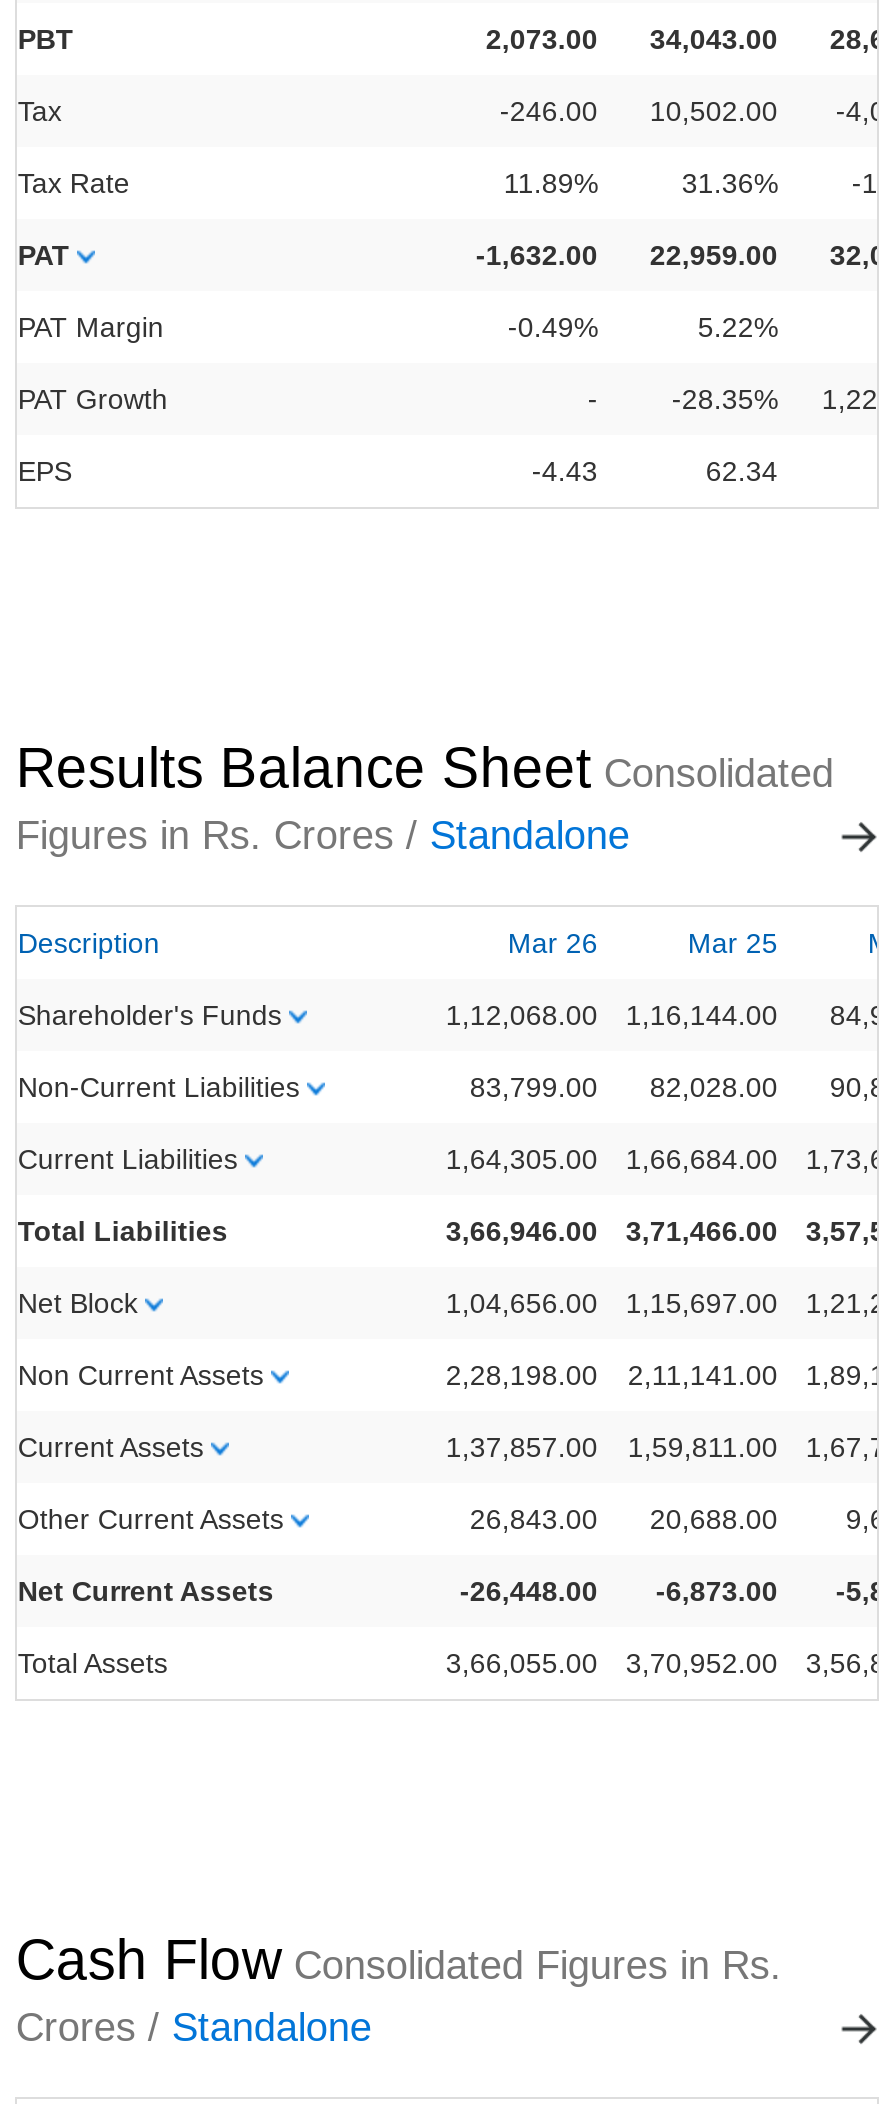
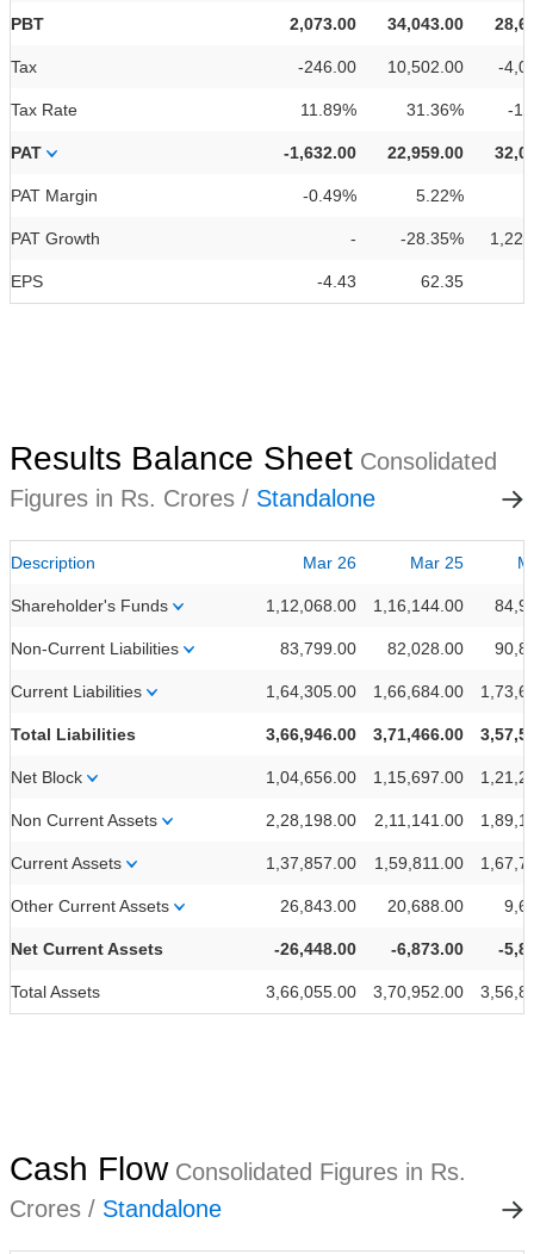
- 62.34
+ 62.35
